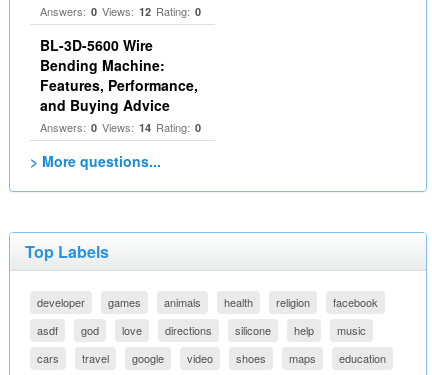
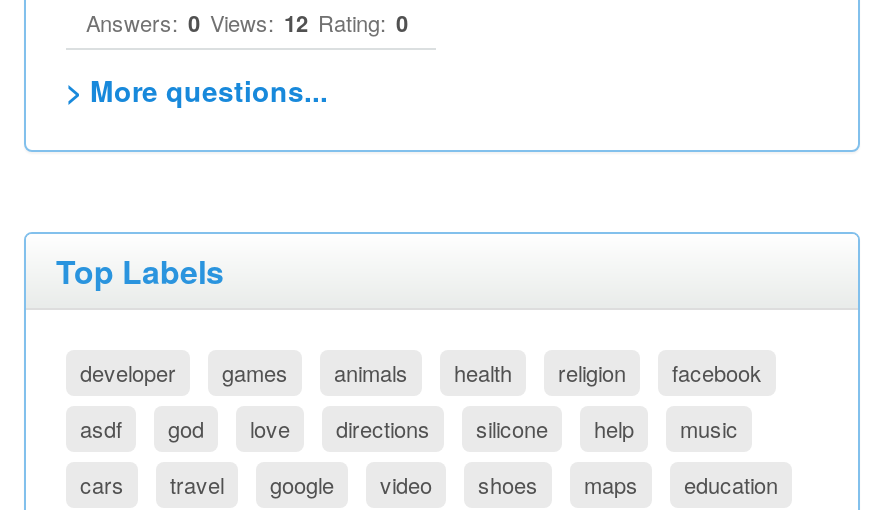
- BL-3D-5600 Wire
- Bending Machine:
- Features, Performance,
- and Buying Advice
- Answers: 0 Views: 14 Rating: 0
